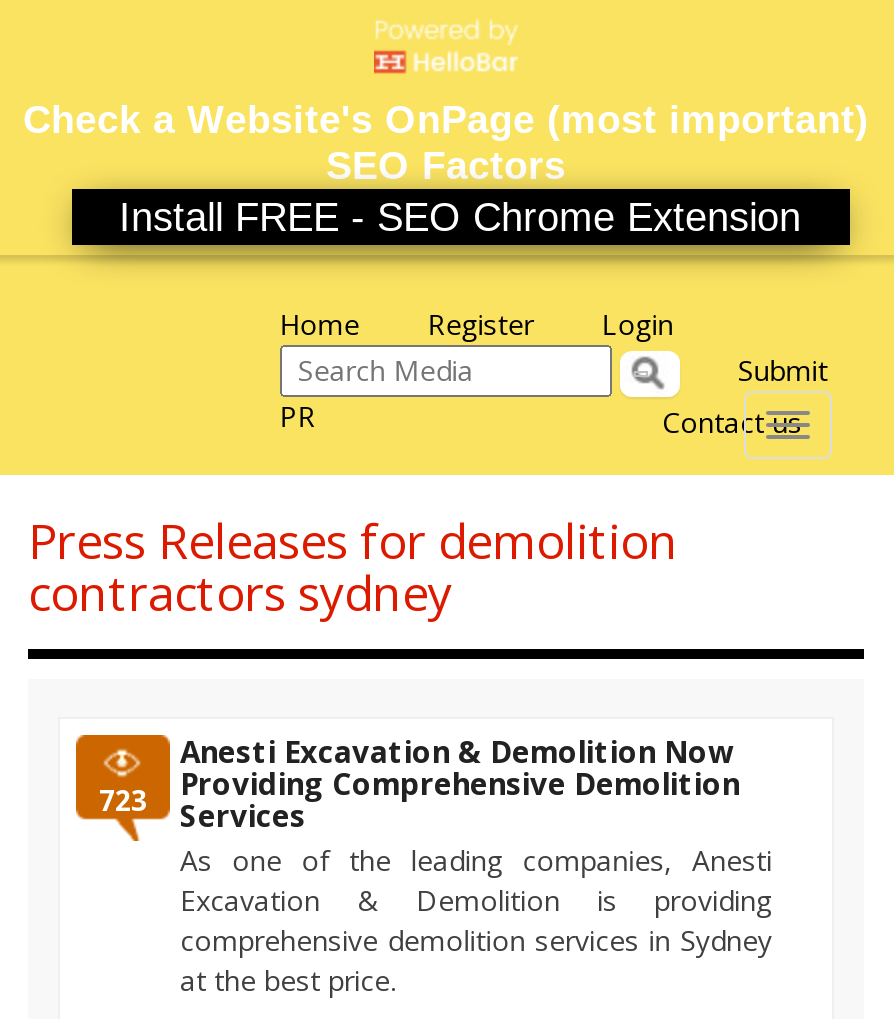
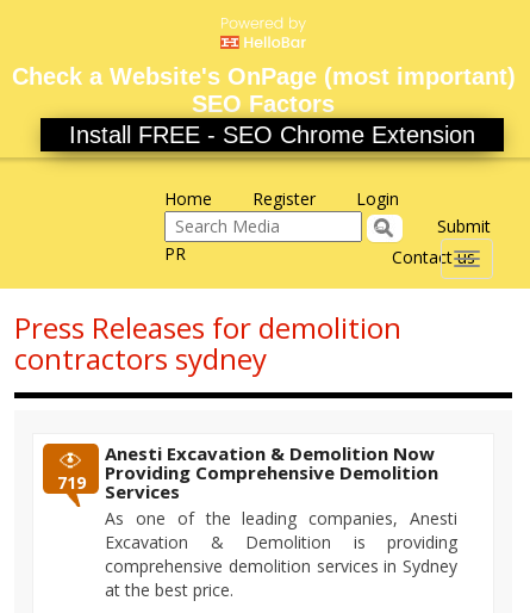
- 723 Providing Comprehensive Demolition Services
+ 719 Providing Comprehensive Demolition Services
